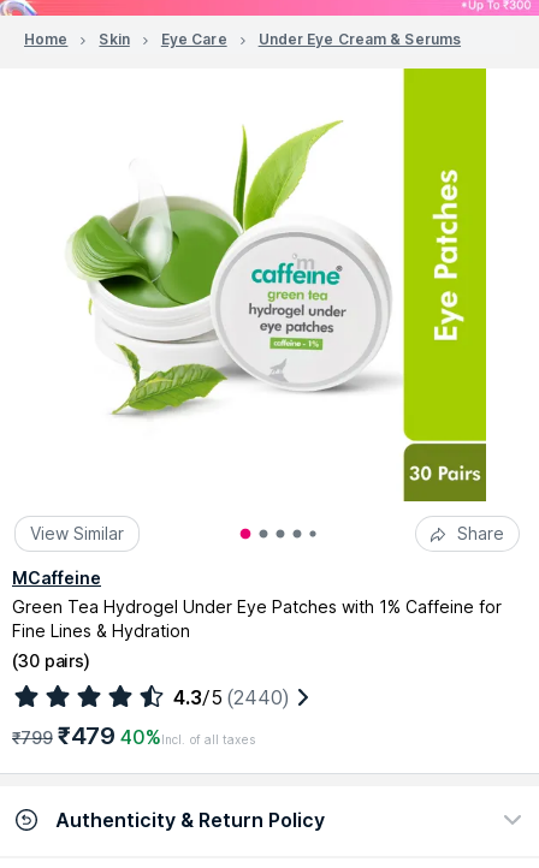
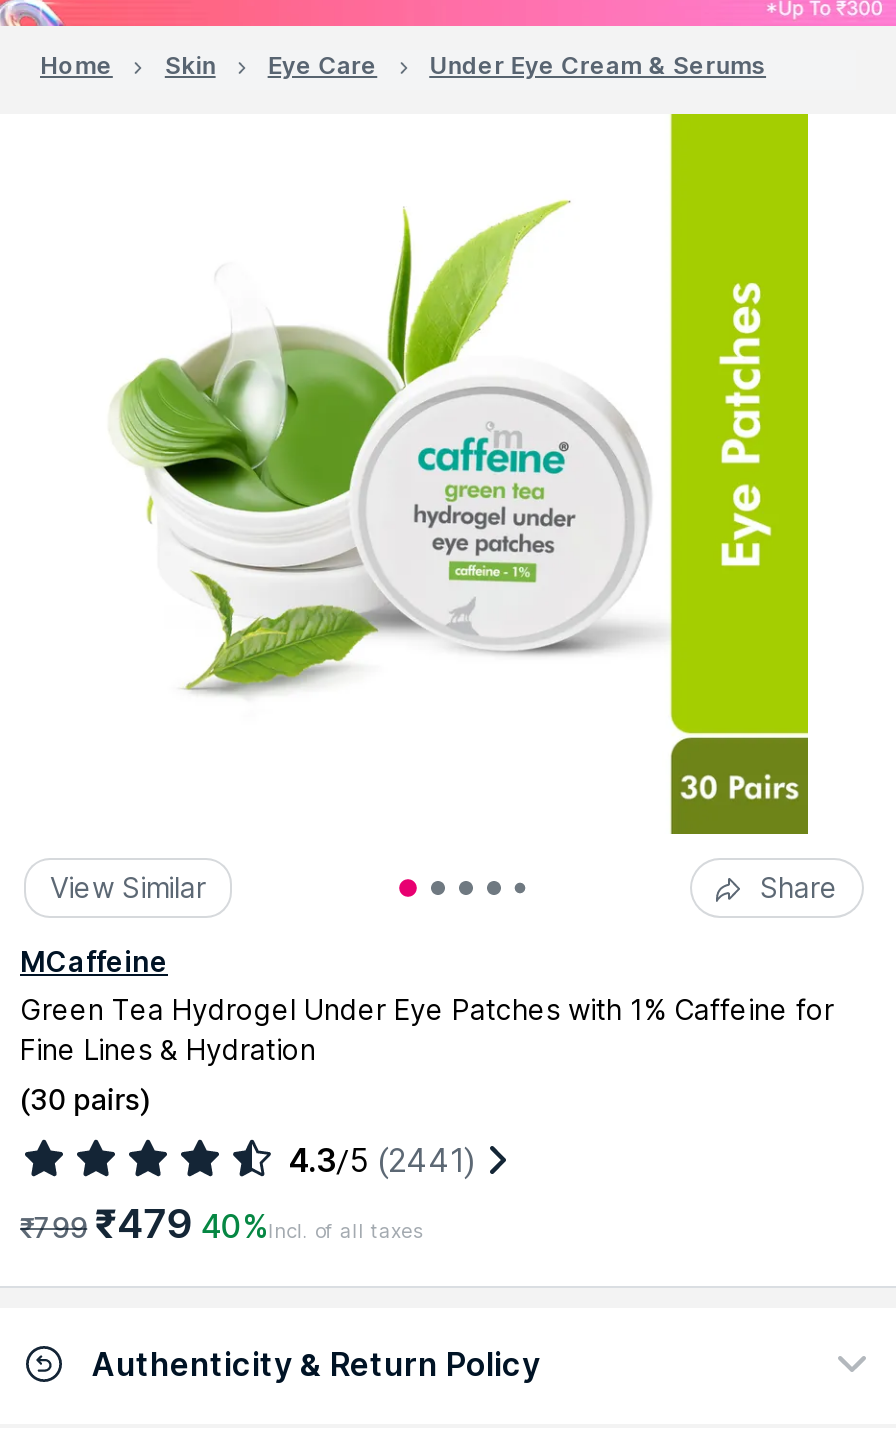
- 4.3/5 (2440)
+ 4.3/5 (2441)
